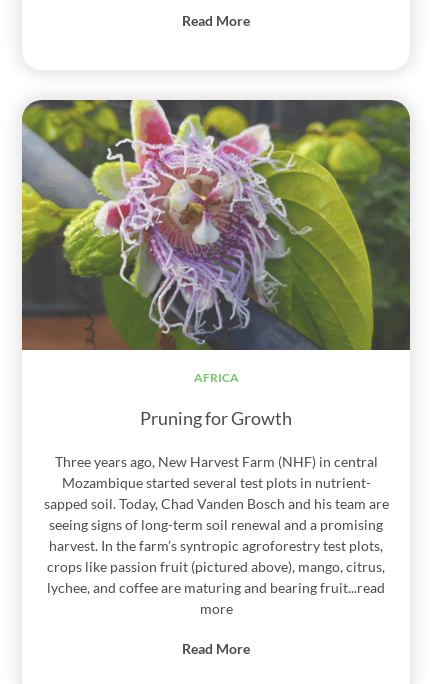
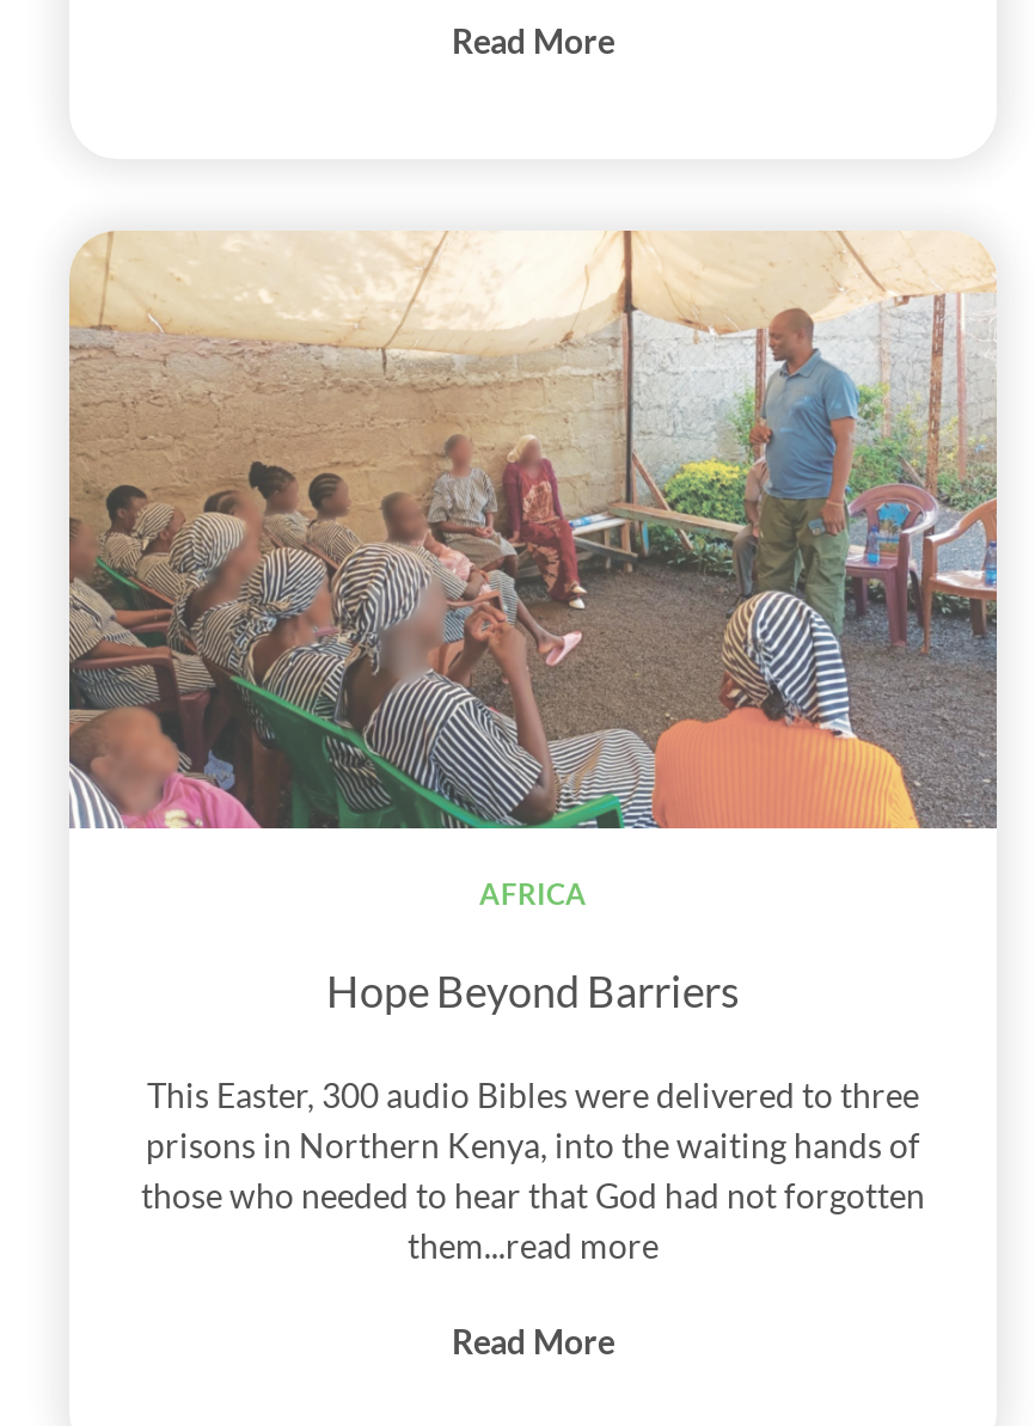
- [image]
+ [image]

- Pruning for Growth
+ Hope Beyond Barriers

- Three years ago, New Harvest Farm (NHF) in central
- Mozambique started several test plots in nutrient-
- sapped soil. Today, Chad Vanden Bosch and his team are
- seeing signs of long-term soil renewal and a promising
- harvest. In the farm’s syntropic agroforestry test plots,
- crops like passion fruit (pictured above), mango, citrus,
- lychee, and coffee are maturing and bearing fruit...read
- more
+ This Easter, 300 audio Bibles were delivered to three
+ prisons in Northern Kenya, into the waiting hands of
+ those who needed to hear that God had not forgotten
+ them...read more
